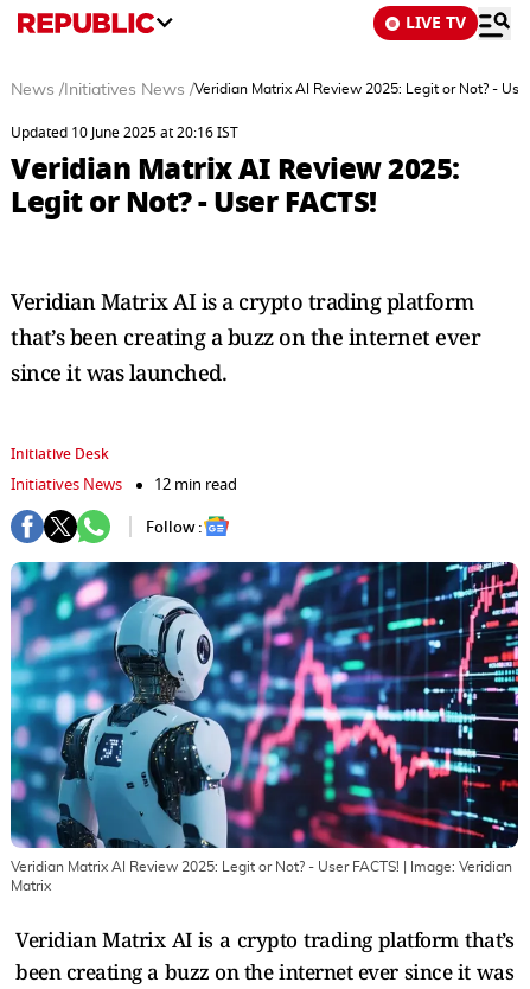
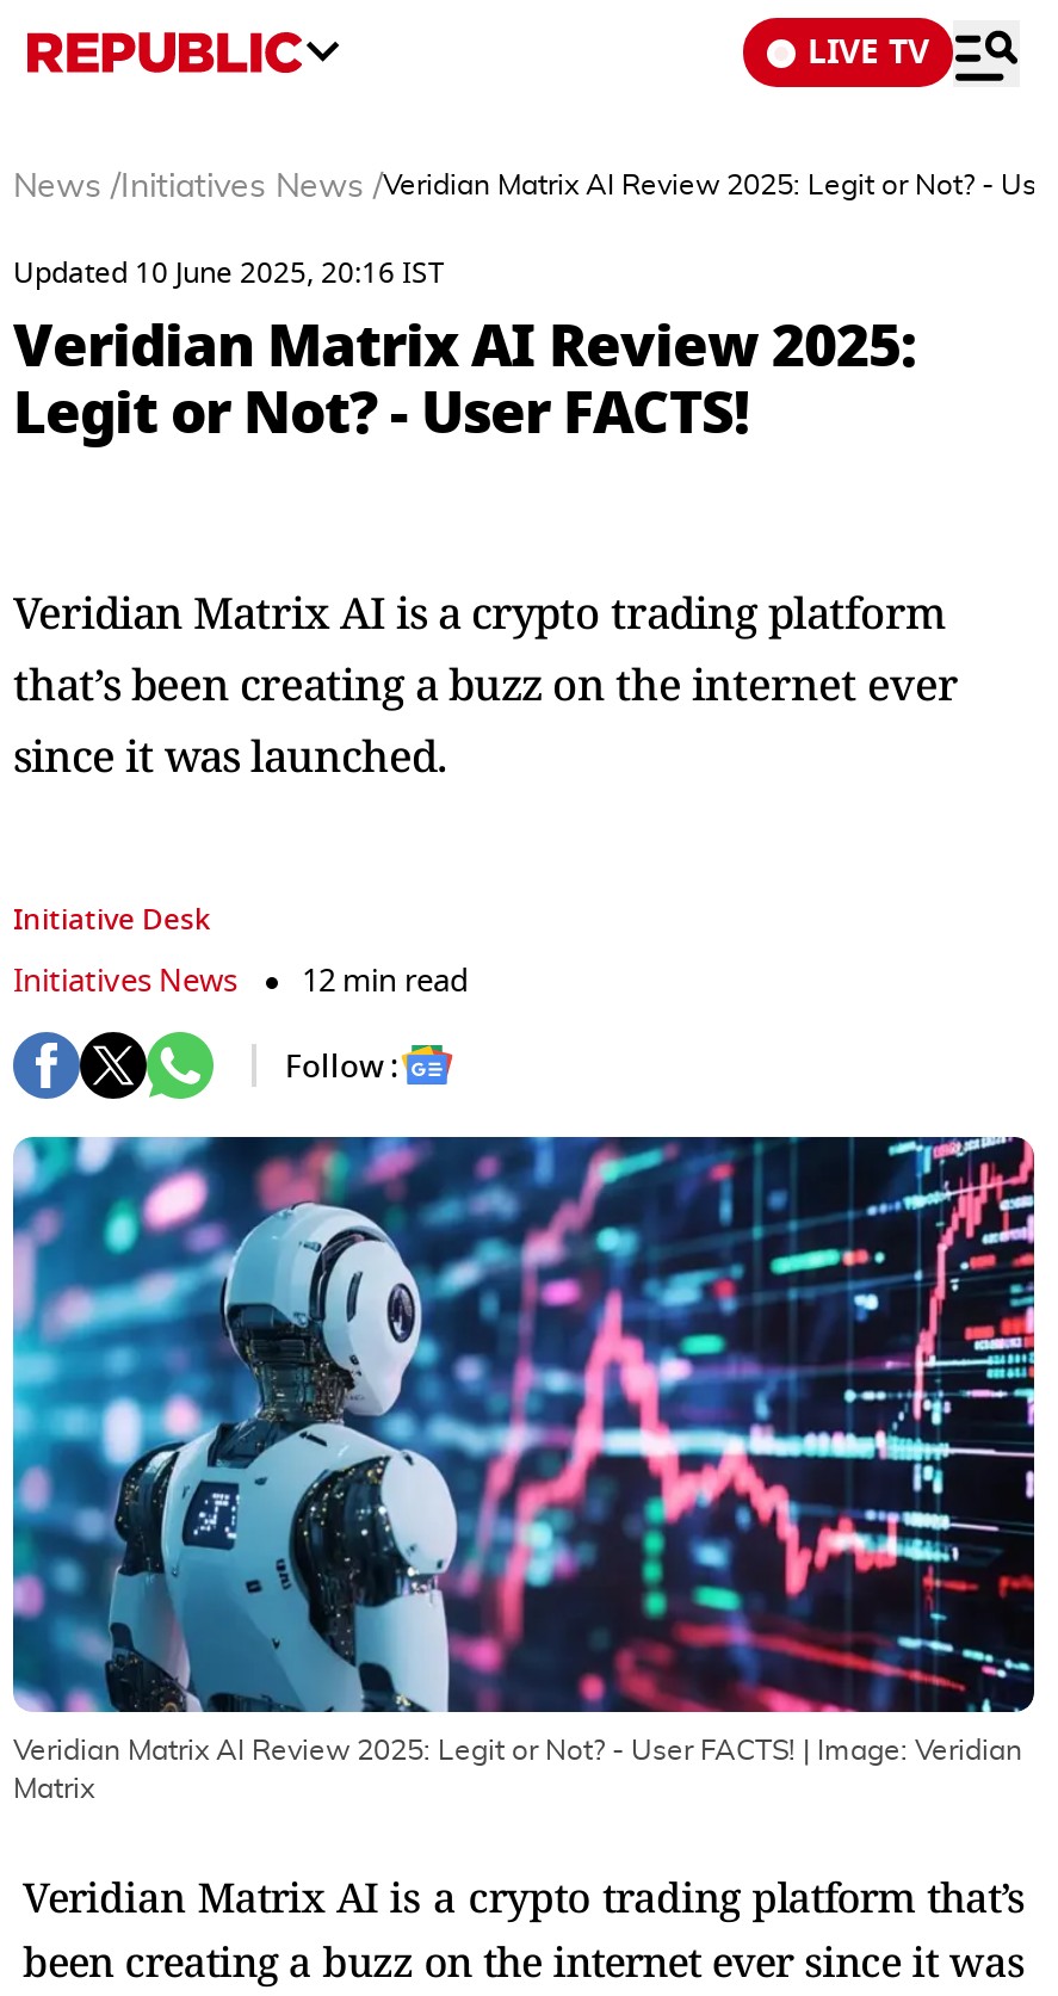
- Updated 10 June 2025 at 20:16 IST
+ Updated 10 June 2025, 20:16 IST
